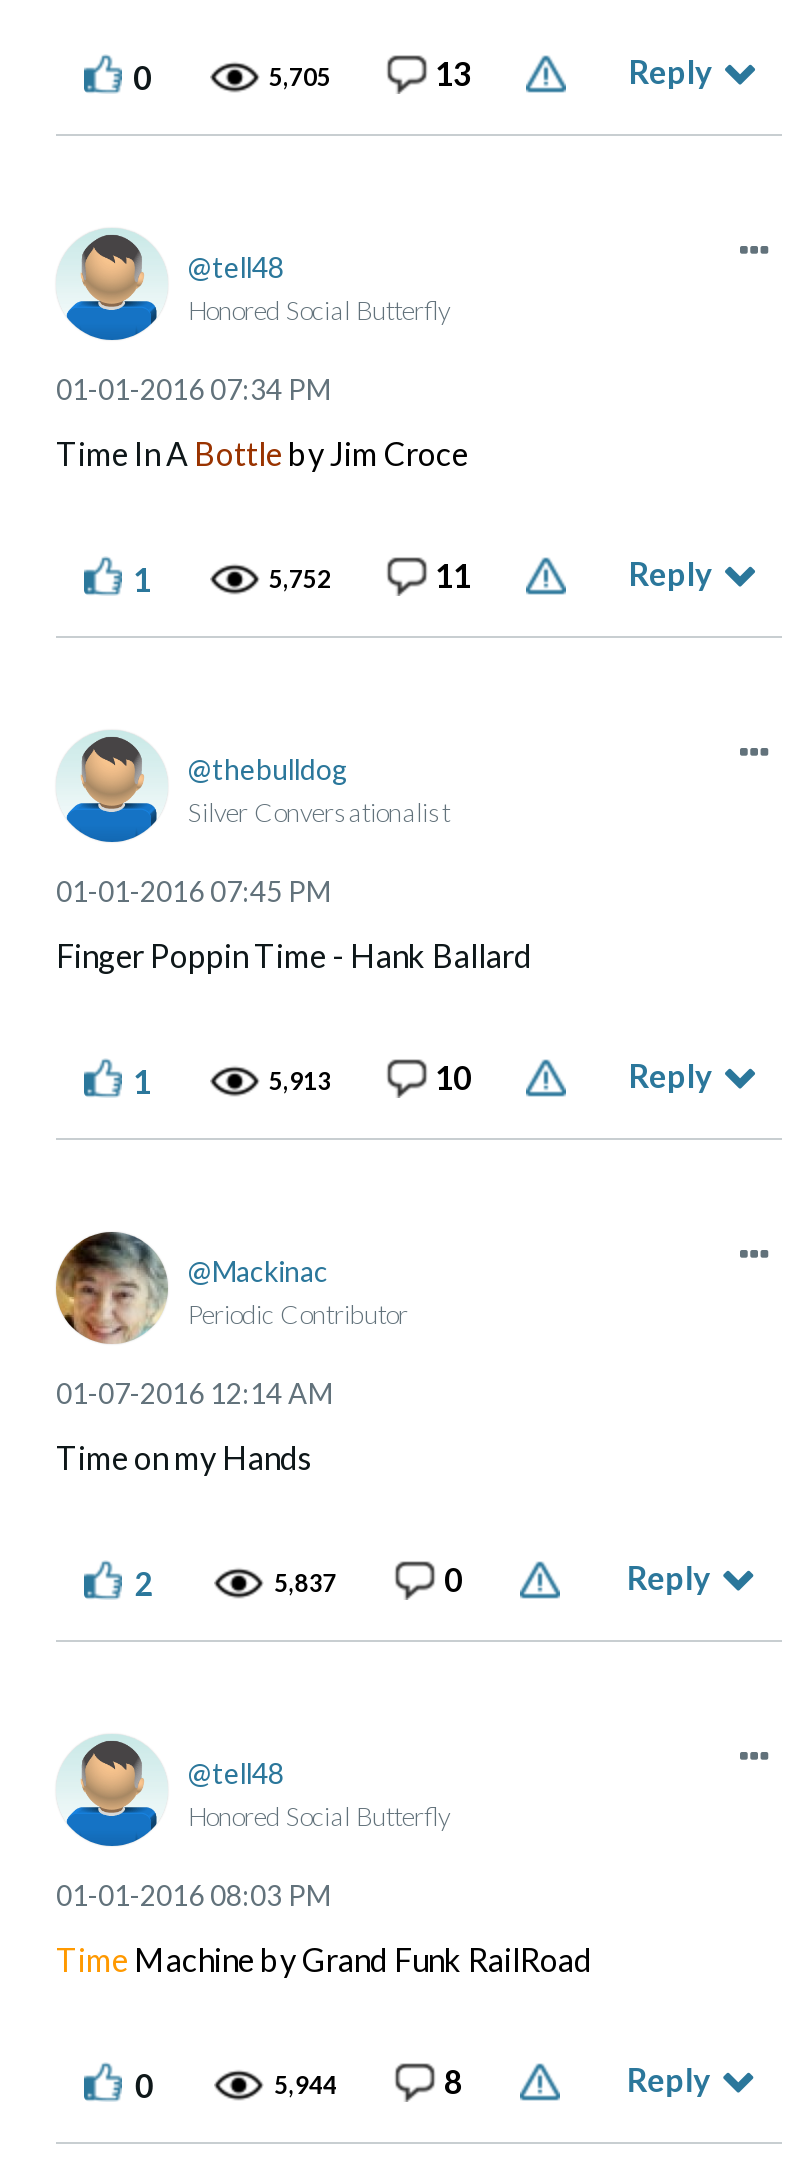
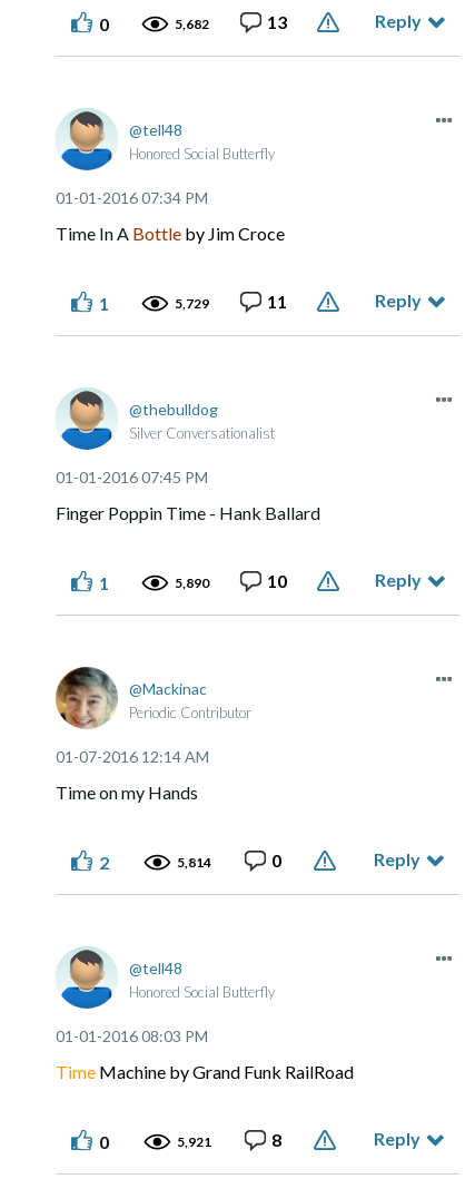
- 5,705
+ 5,682

- 5,752
+ 5,729

- 5,913
+ 5,890

- 5,837
+ 5,814

- 5,944
+ 5,921
